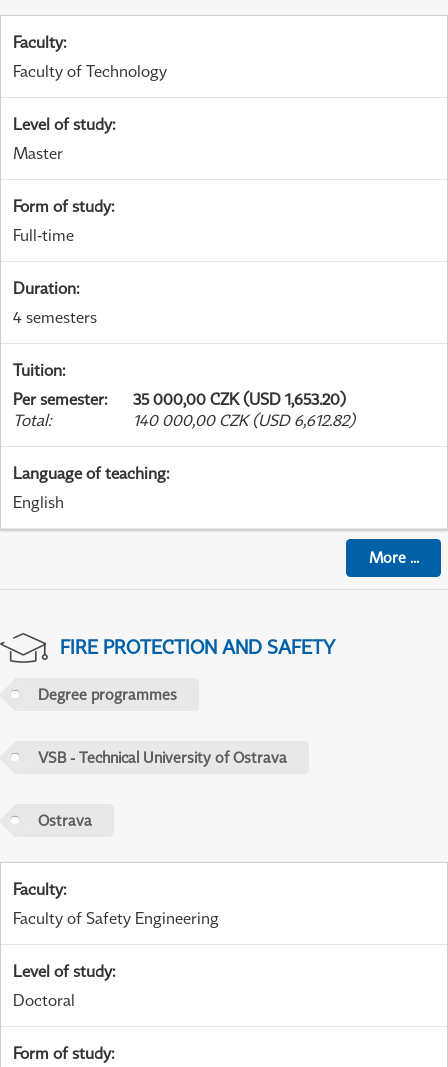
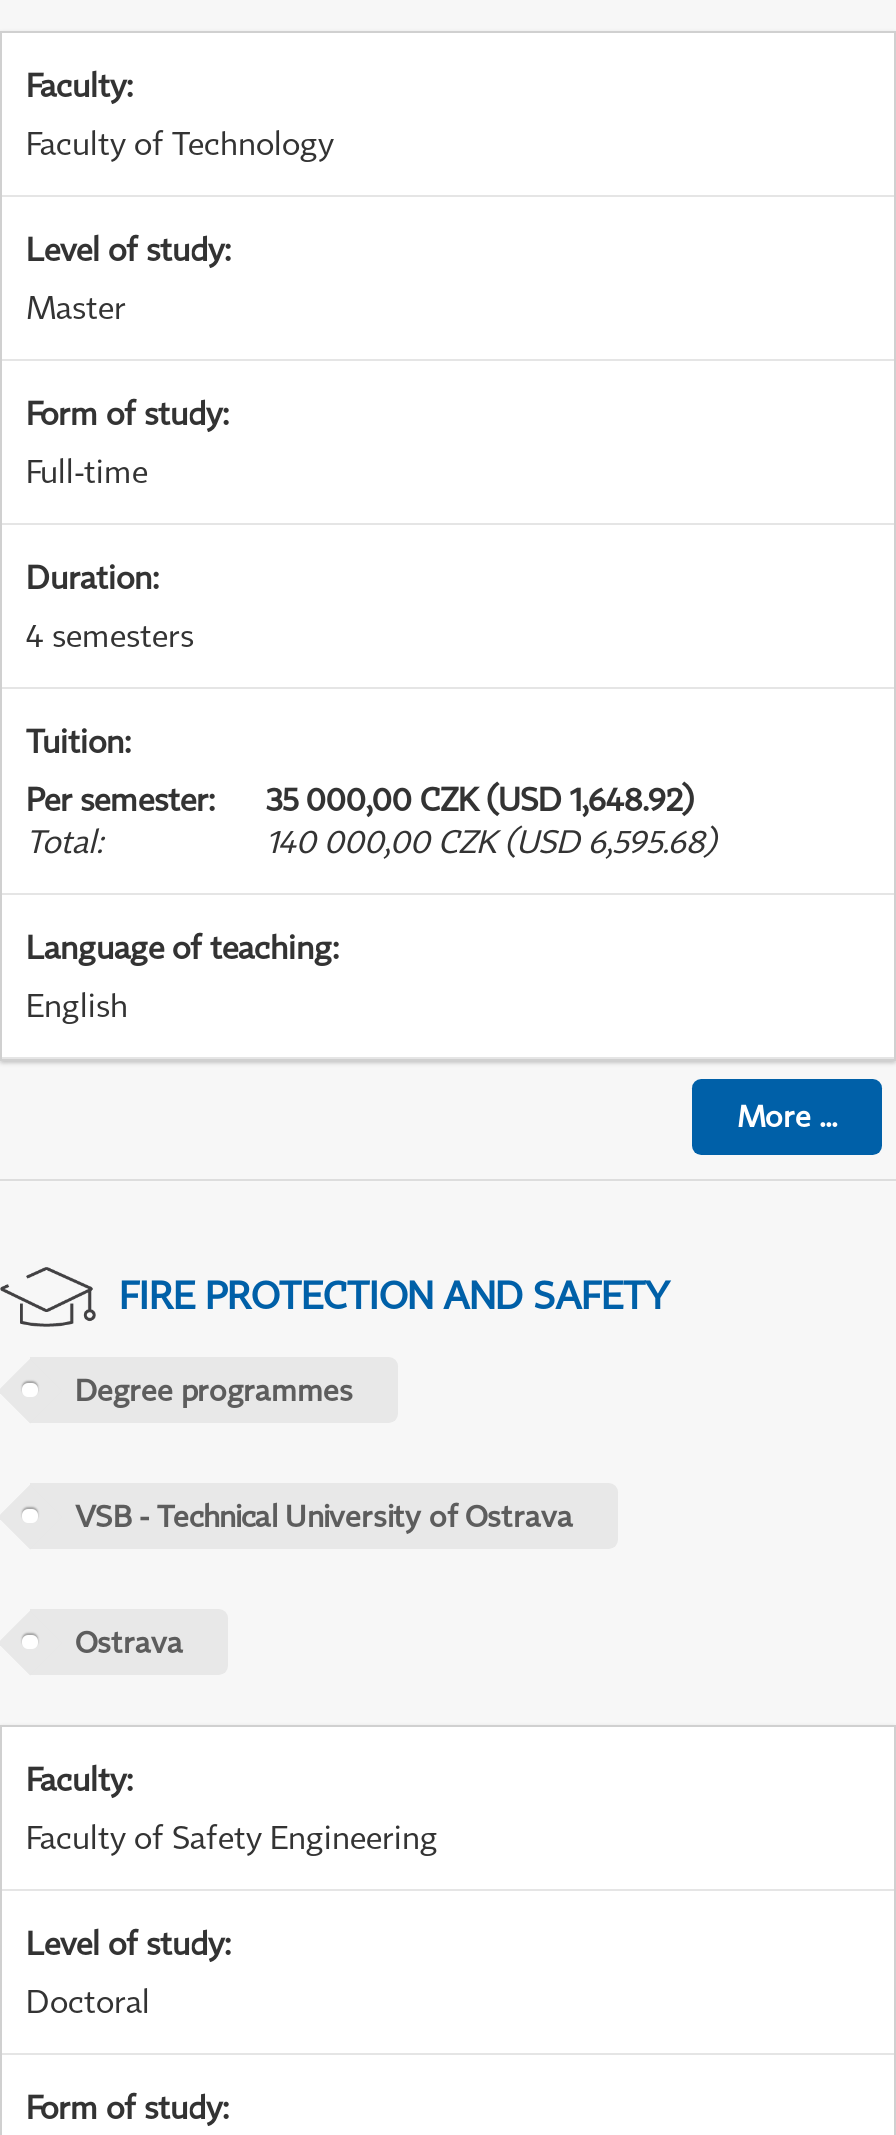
- Per semester: 35 000,00 CZK (USD 1,653.20)
+ Per semester: 35 000,00 CZK (USD 1,648.92)

- 140 000,00 CZK (USD 6,612.82)
+ 140 000,00 CZK (USD 6,595.68)
